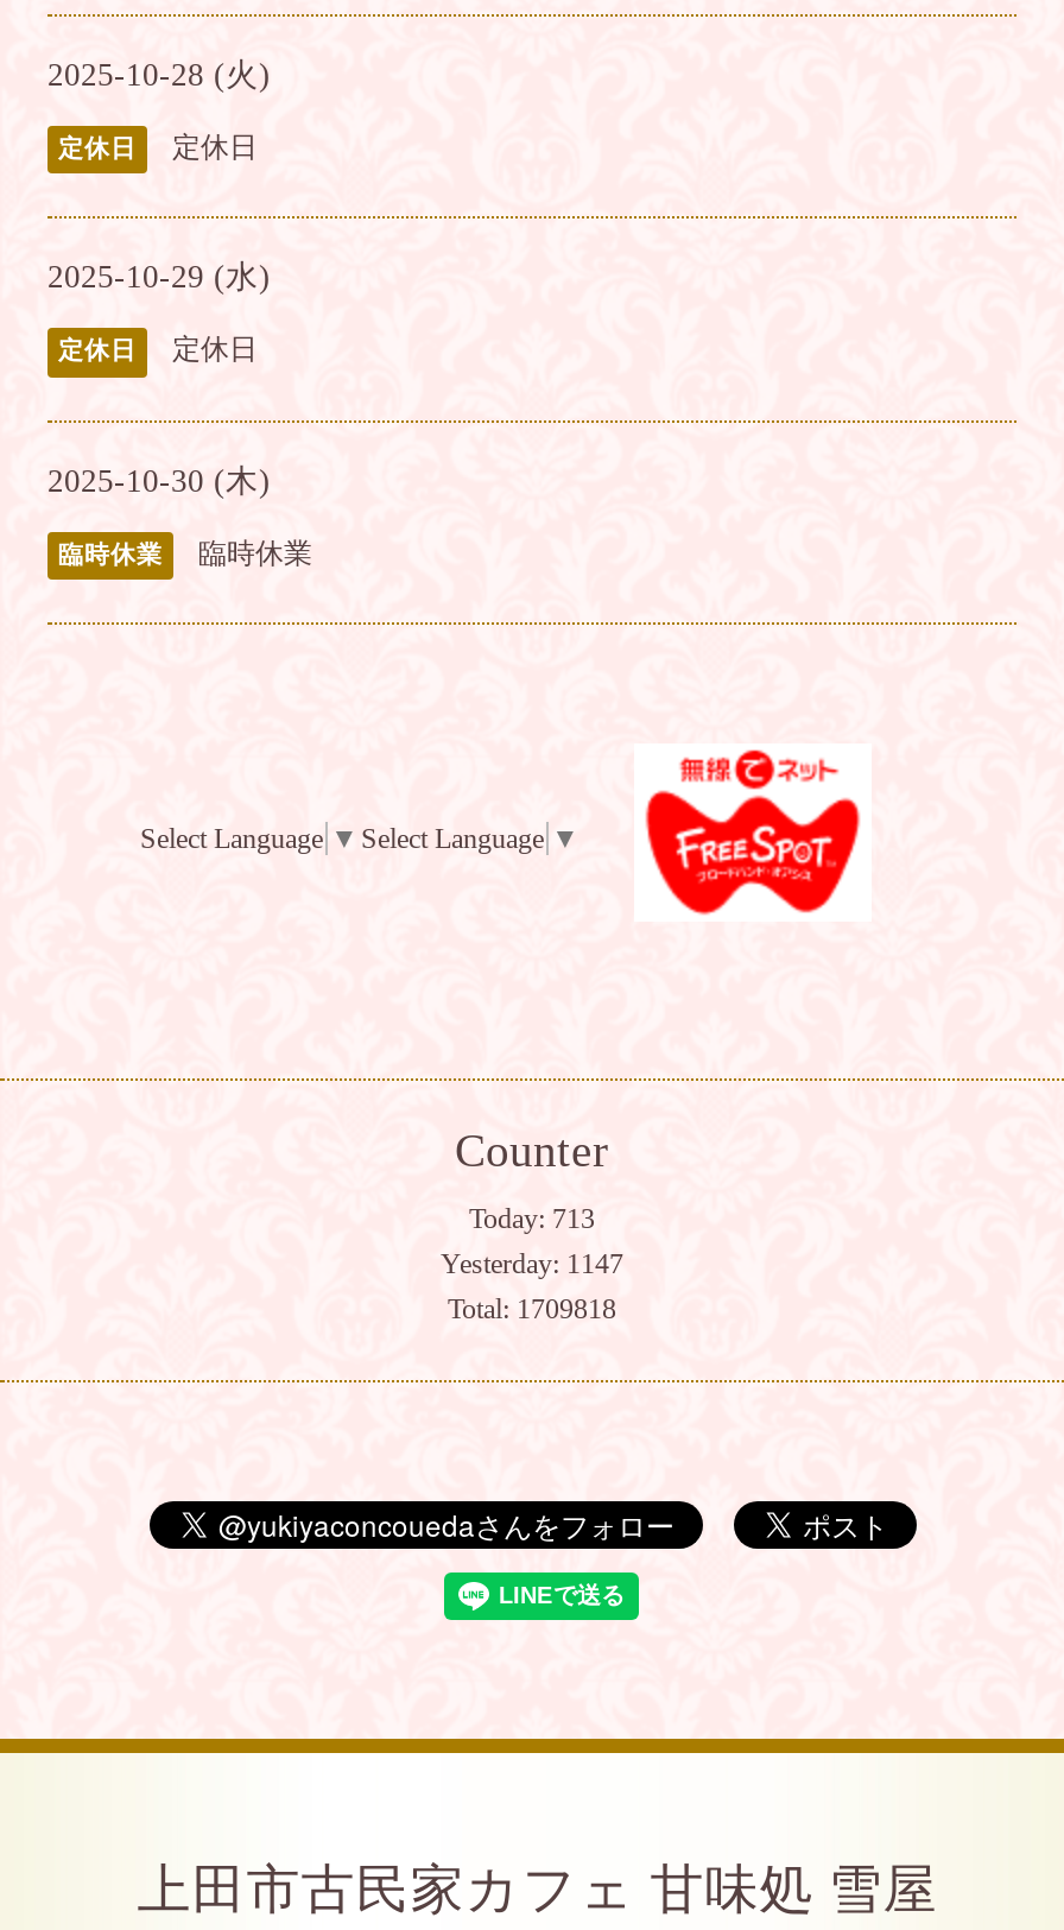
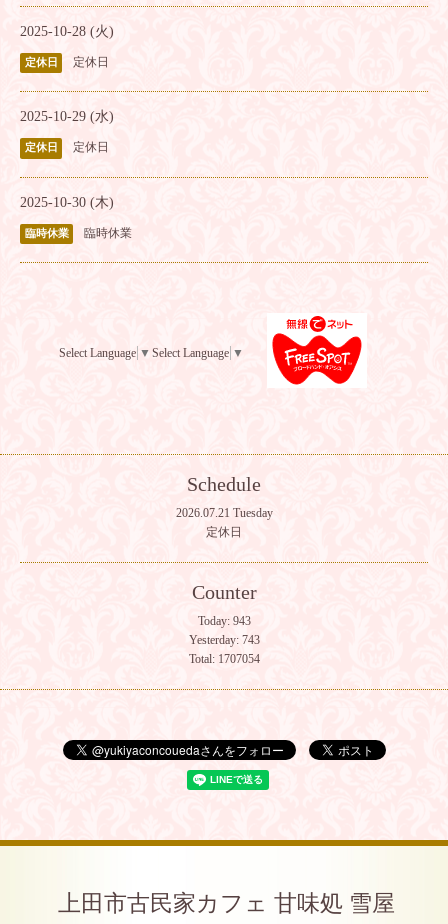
+ Schedule
+ 2026.07.21 Tuesday
+ 定休日

- Today: 713
+ Today: 943

- Yesterday: 1147
+ Yesterday: 743

- Total: 1709818
+ Total: 1707054
